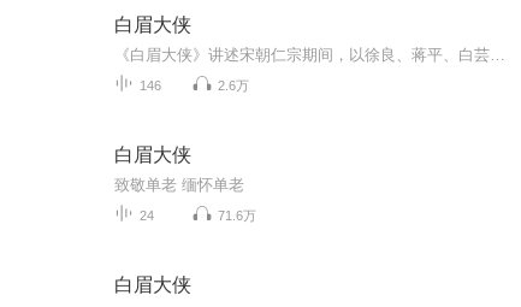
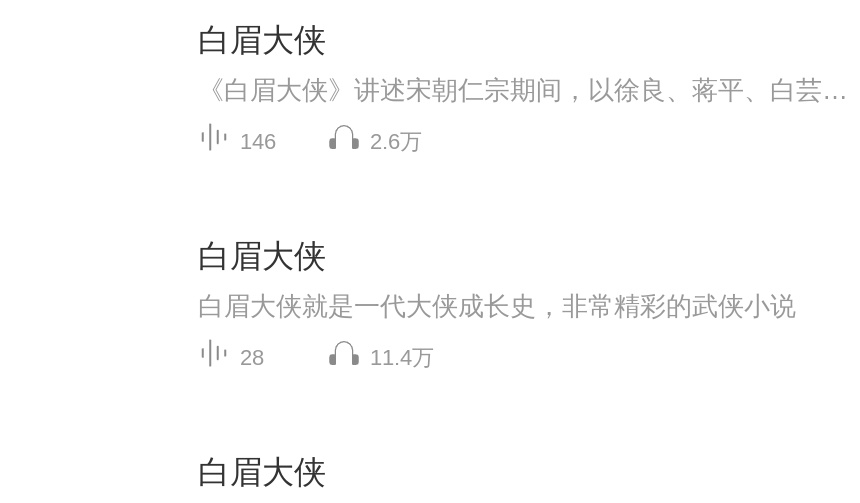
- 致敬单老 缅怀单老
+ 白眉大侠就是一代大侠成长史，非常精彩的武侠小说

- 24
- 71.6万
+ 28
+ 11.4万
